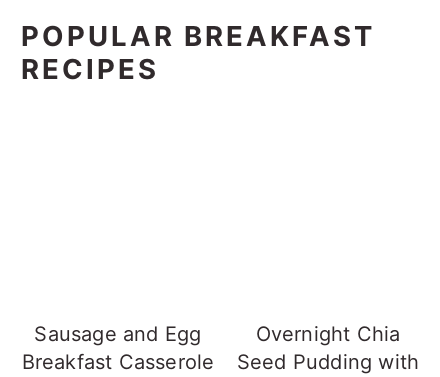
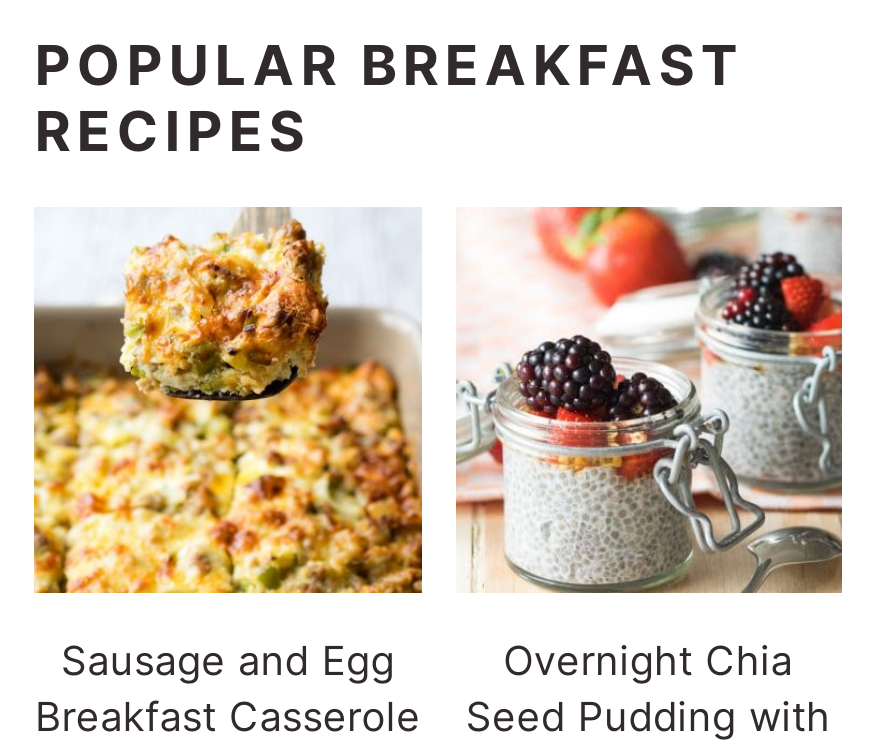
+ [image]

+ [image]
